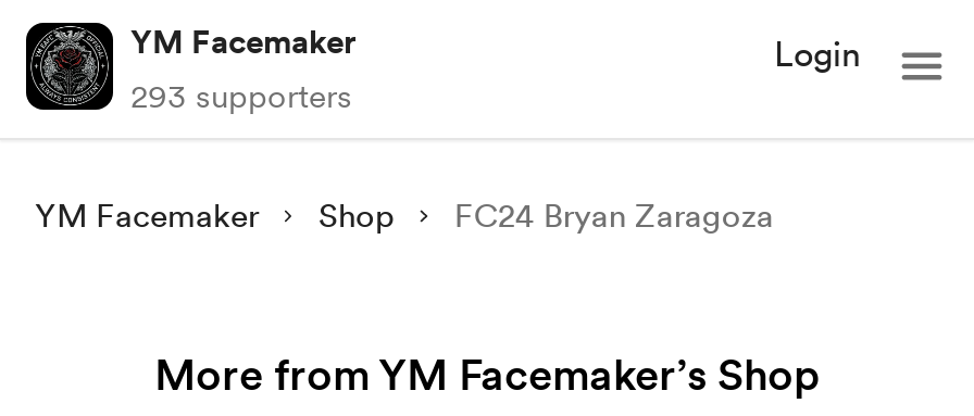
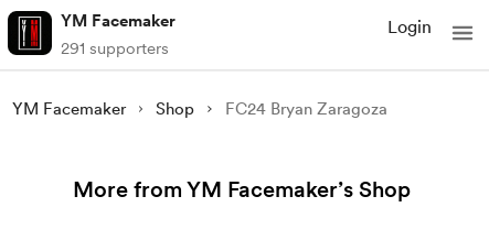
- [image]
- 293 supporters
+ [image]
+ 291 supporters
